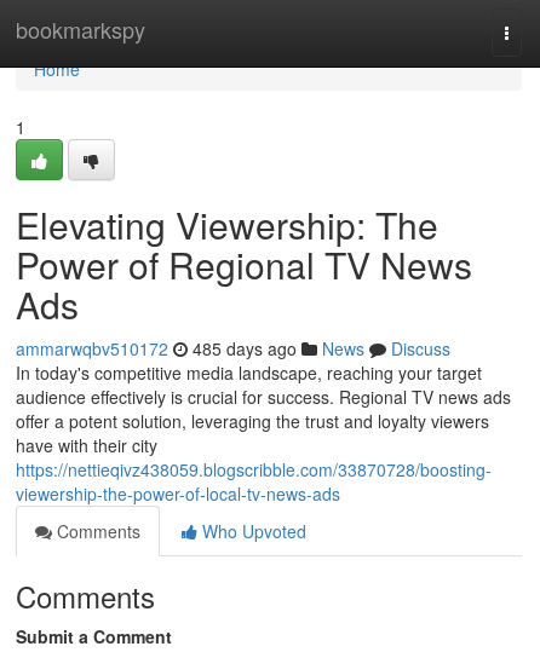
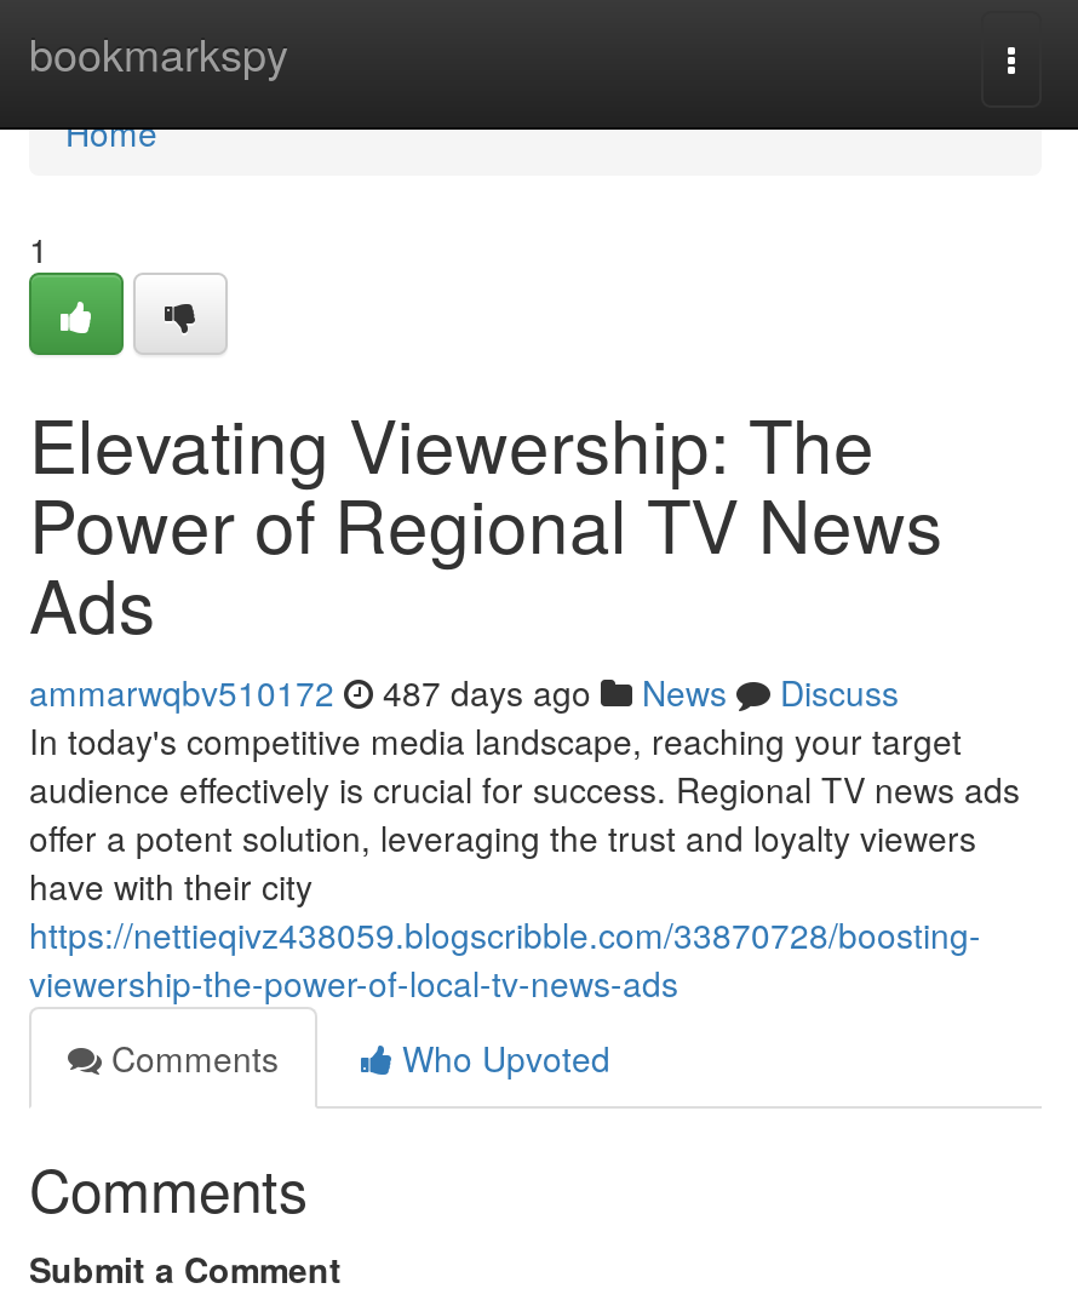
- ammarwqbv510172 485 days ago News Discuss
+ ammarwqbv510172 487 days ago News Discuss
